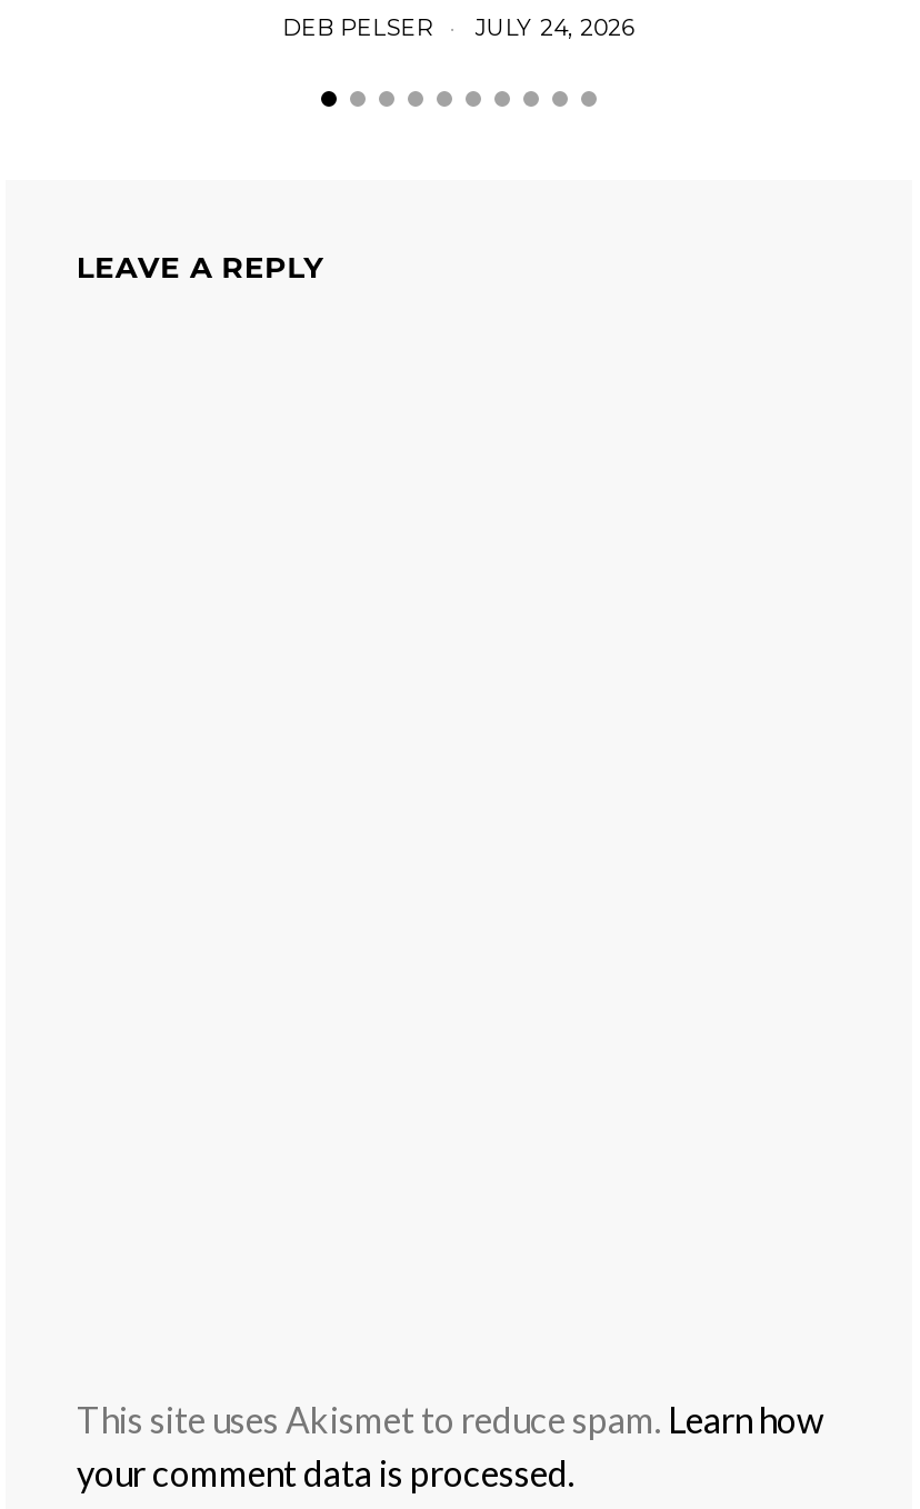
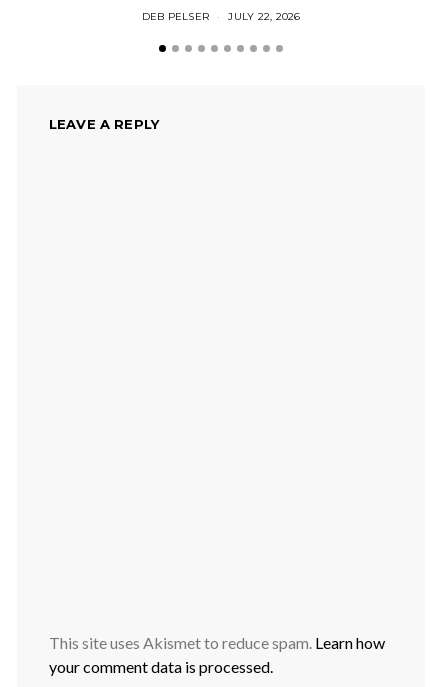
- DEB PELSER JULY 24, 2026
+ DEB PELSER JULY 22, 2026
